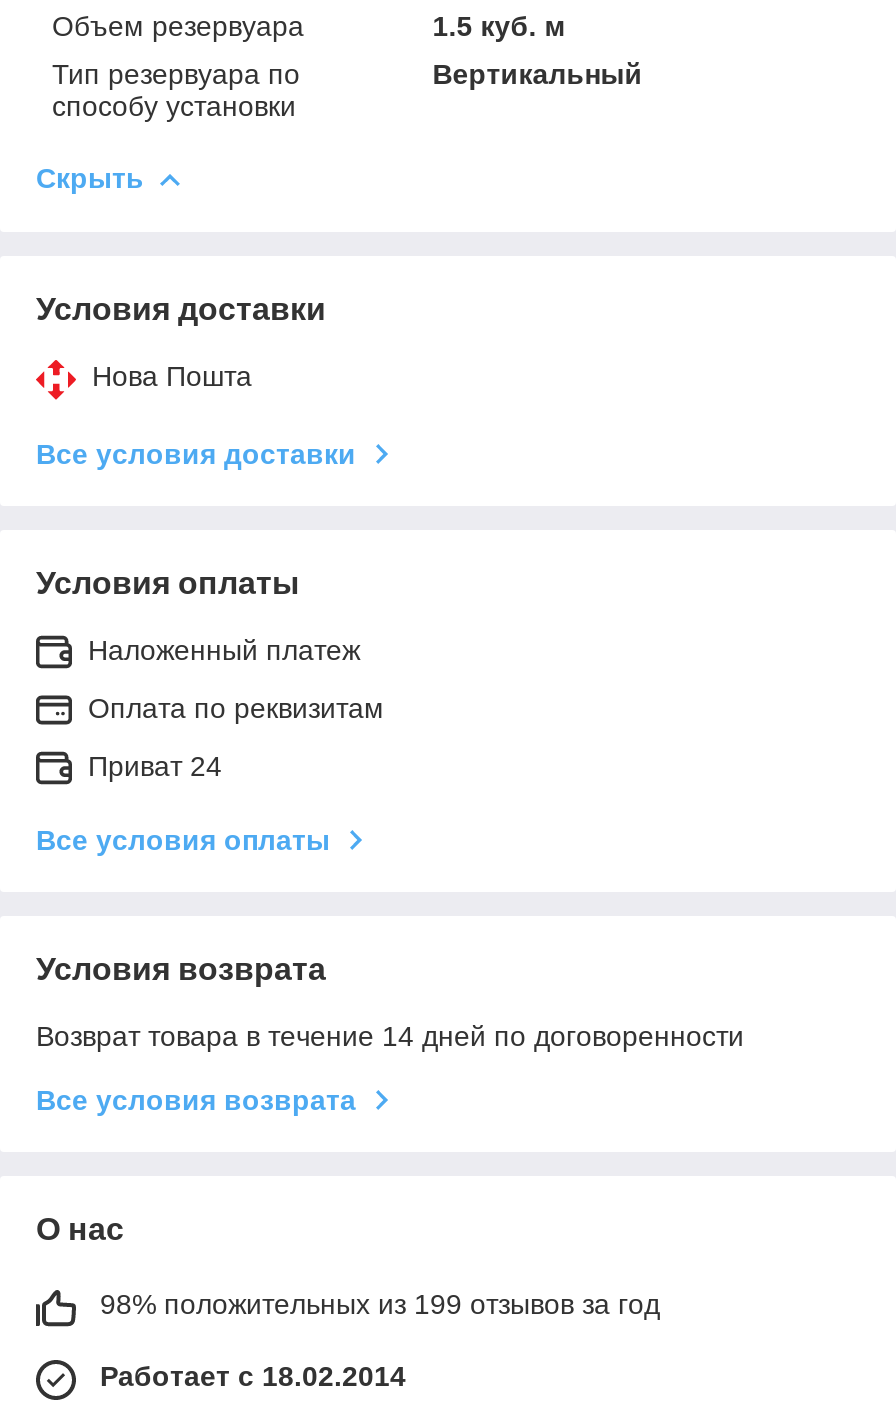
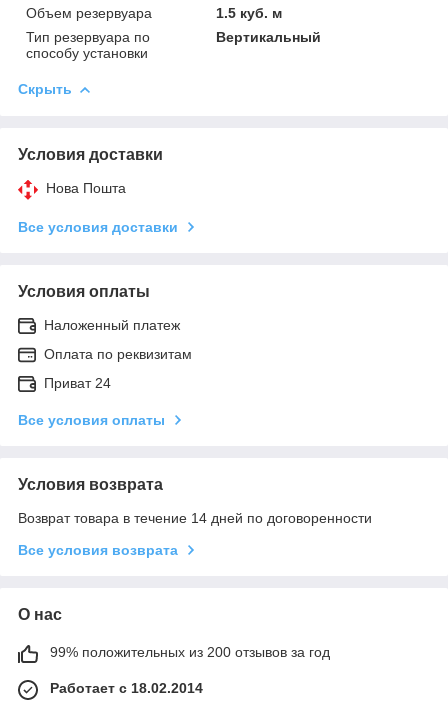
- 98% положительных из 199 отзывов за год
+ 99% положительных из 200 отзывов за год
